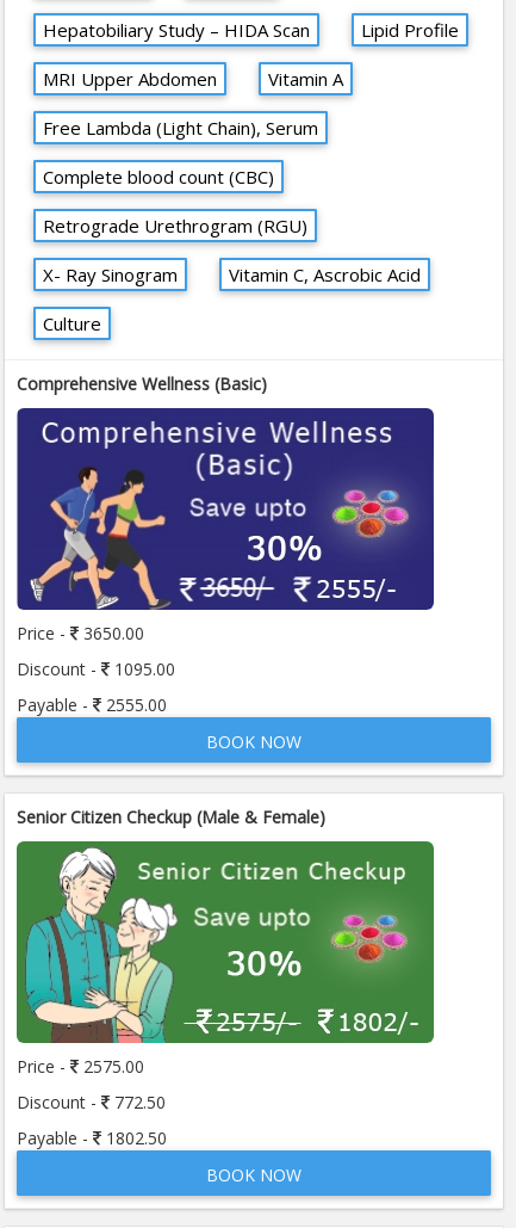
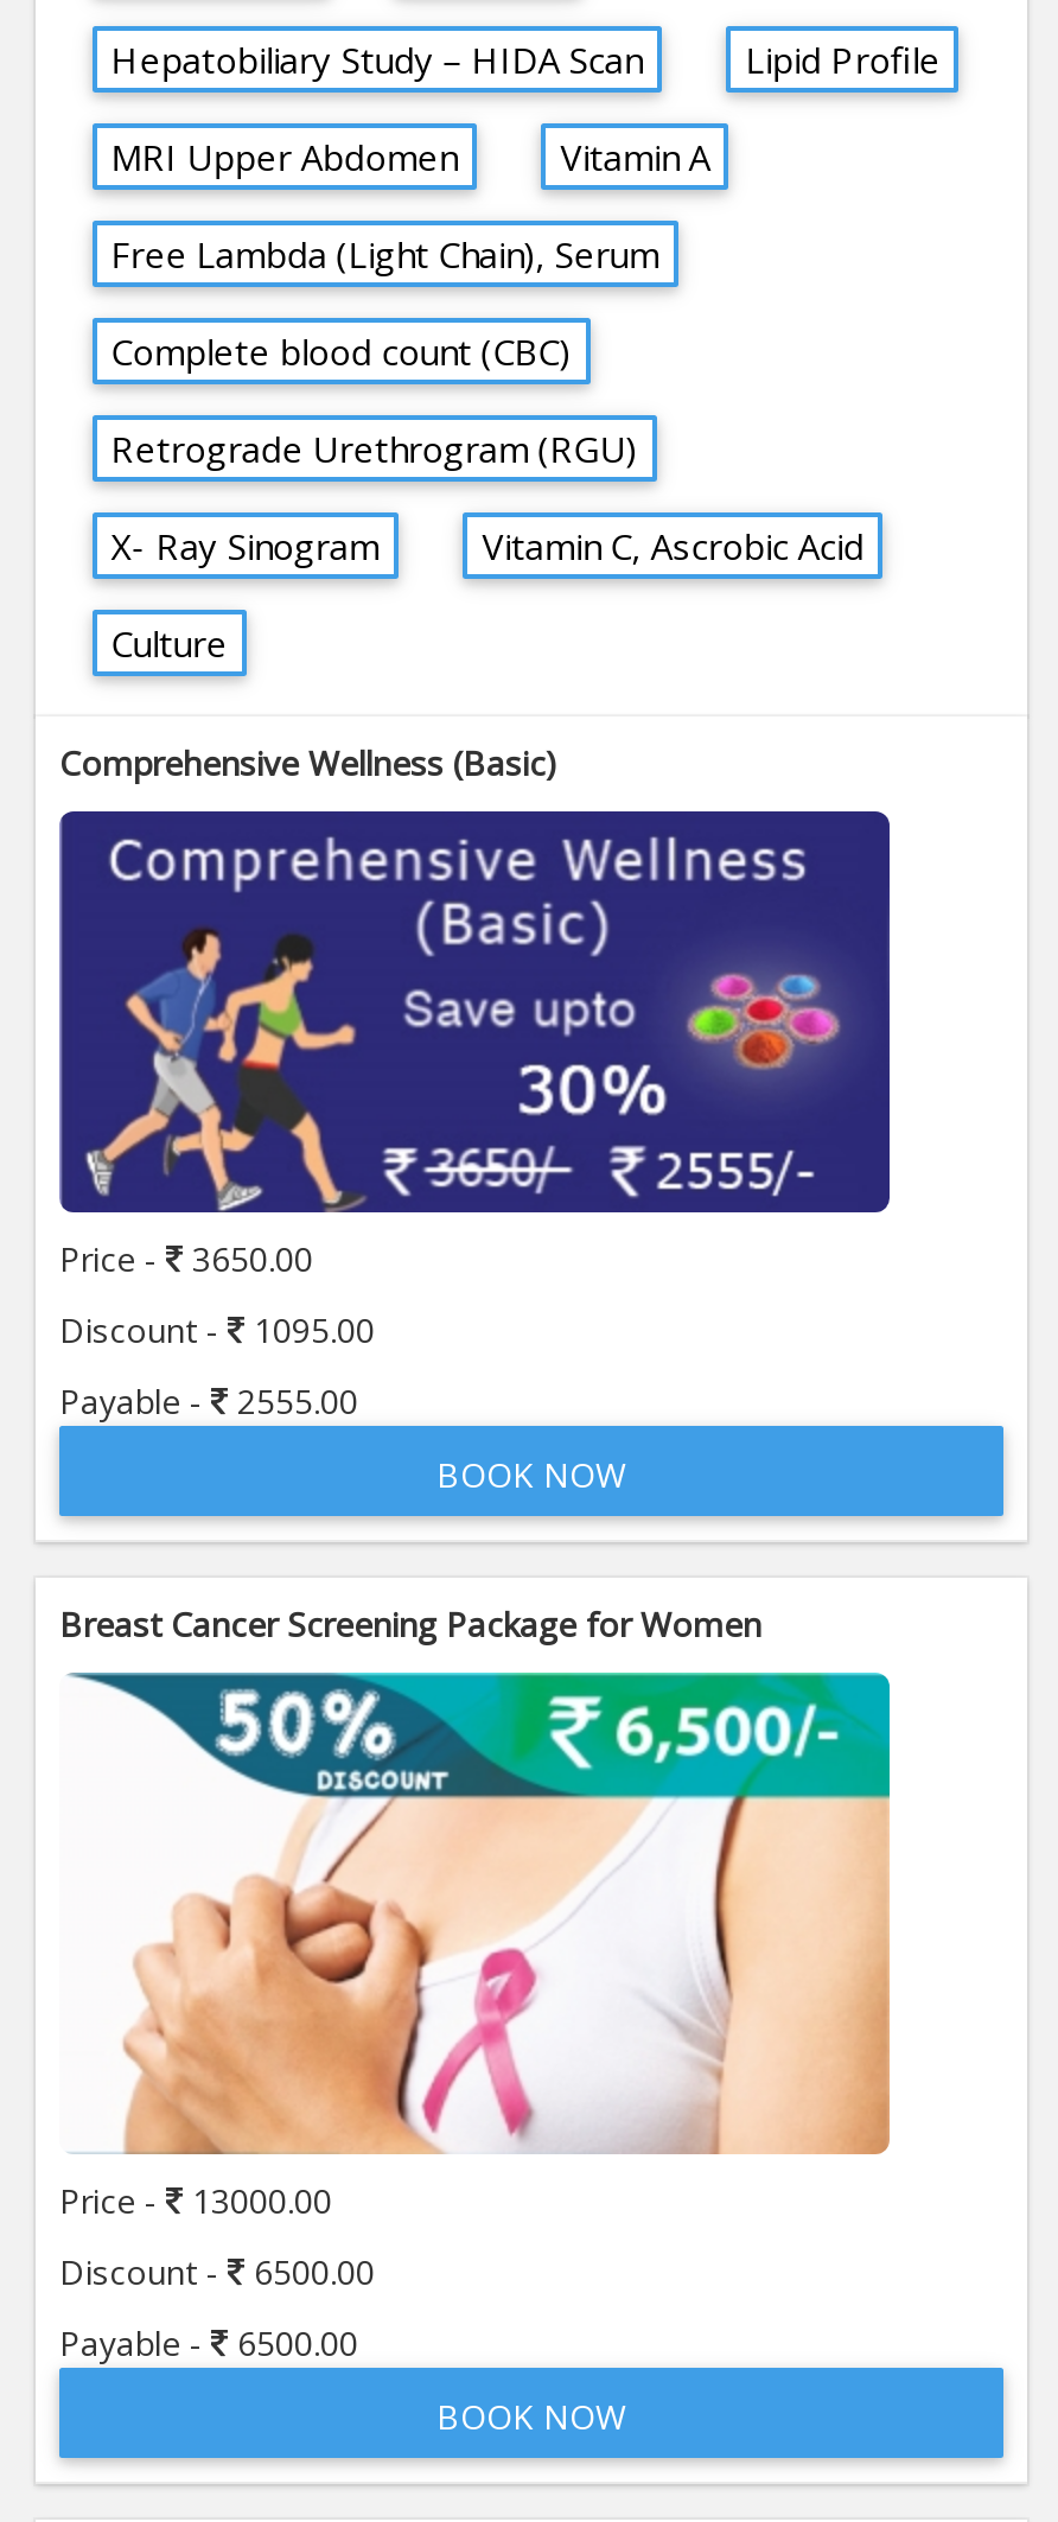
- Senior Citizen Checkup (Male & Female)
+ Breast Cancer Screening Package for Women

- [image]
- Price - 2575.00
+ [image]
+ Price - 13000.00

- Discount - 772.50
+ Discount - 6500.00

- Payable - 1802.50
+ Payable - 6500.00
